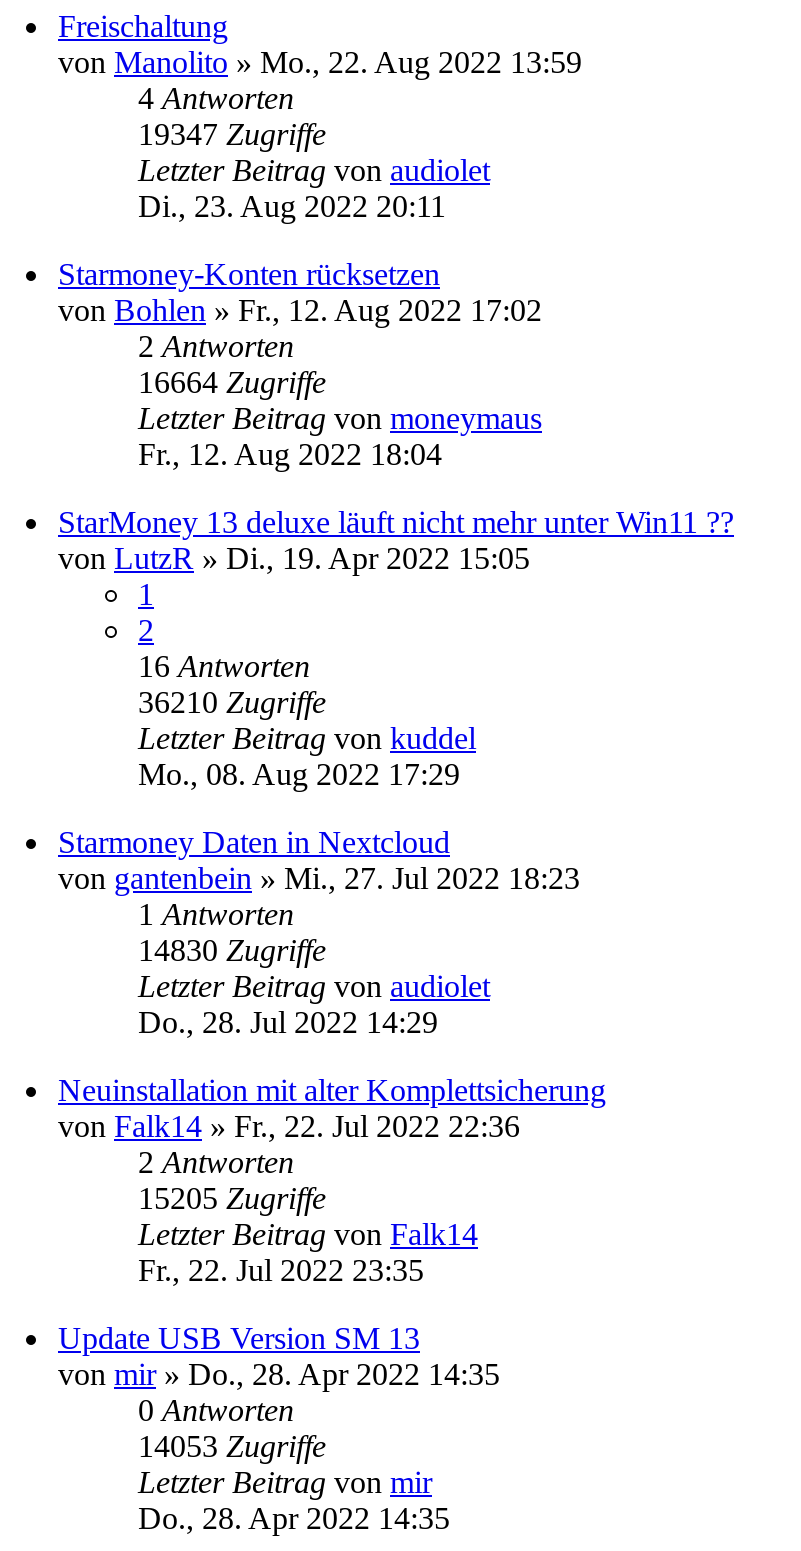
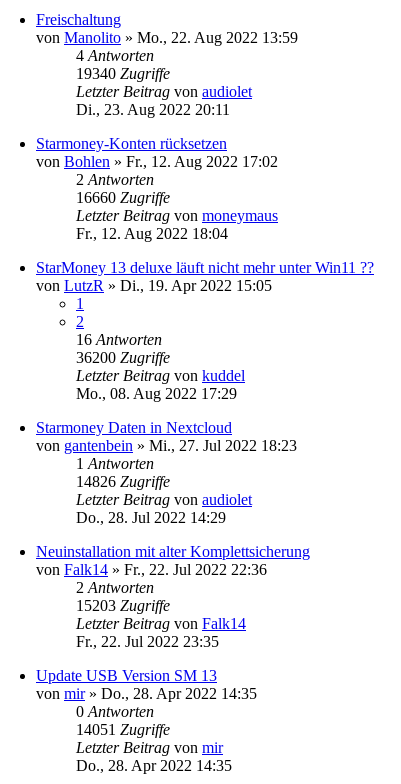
- 19347 Zugriffe
+ 19340 Zugriffe

- 16664 Zugriffe
+ 16660 Zugriffe

- 36210 Zugriffe
+ 36200 Zugriffe

- 14830 Zugriffe
+ 14826 Zugriffe

- 15205 Zugriffe
+ 15203 Zugriffe

- 14053 Zugriffe
+ 14051 Zugriffe
